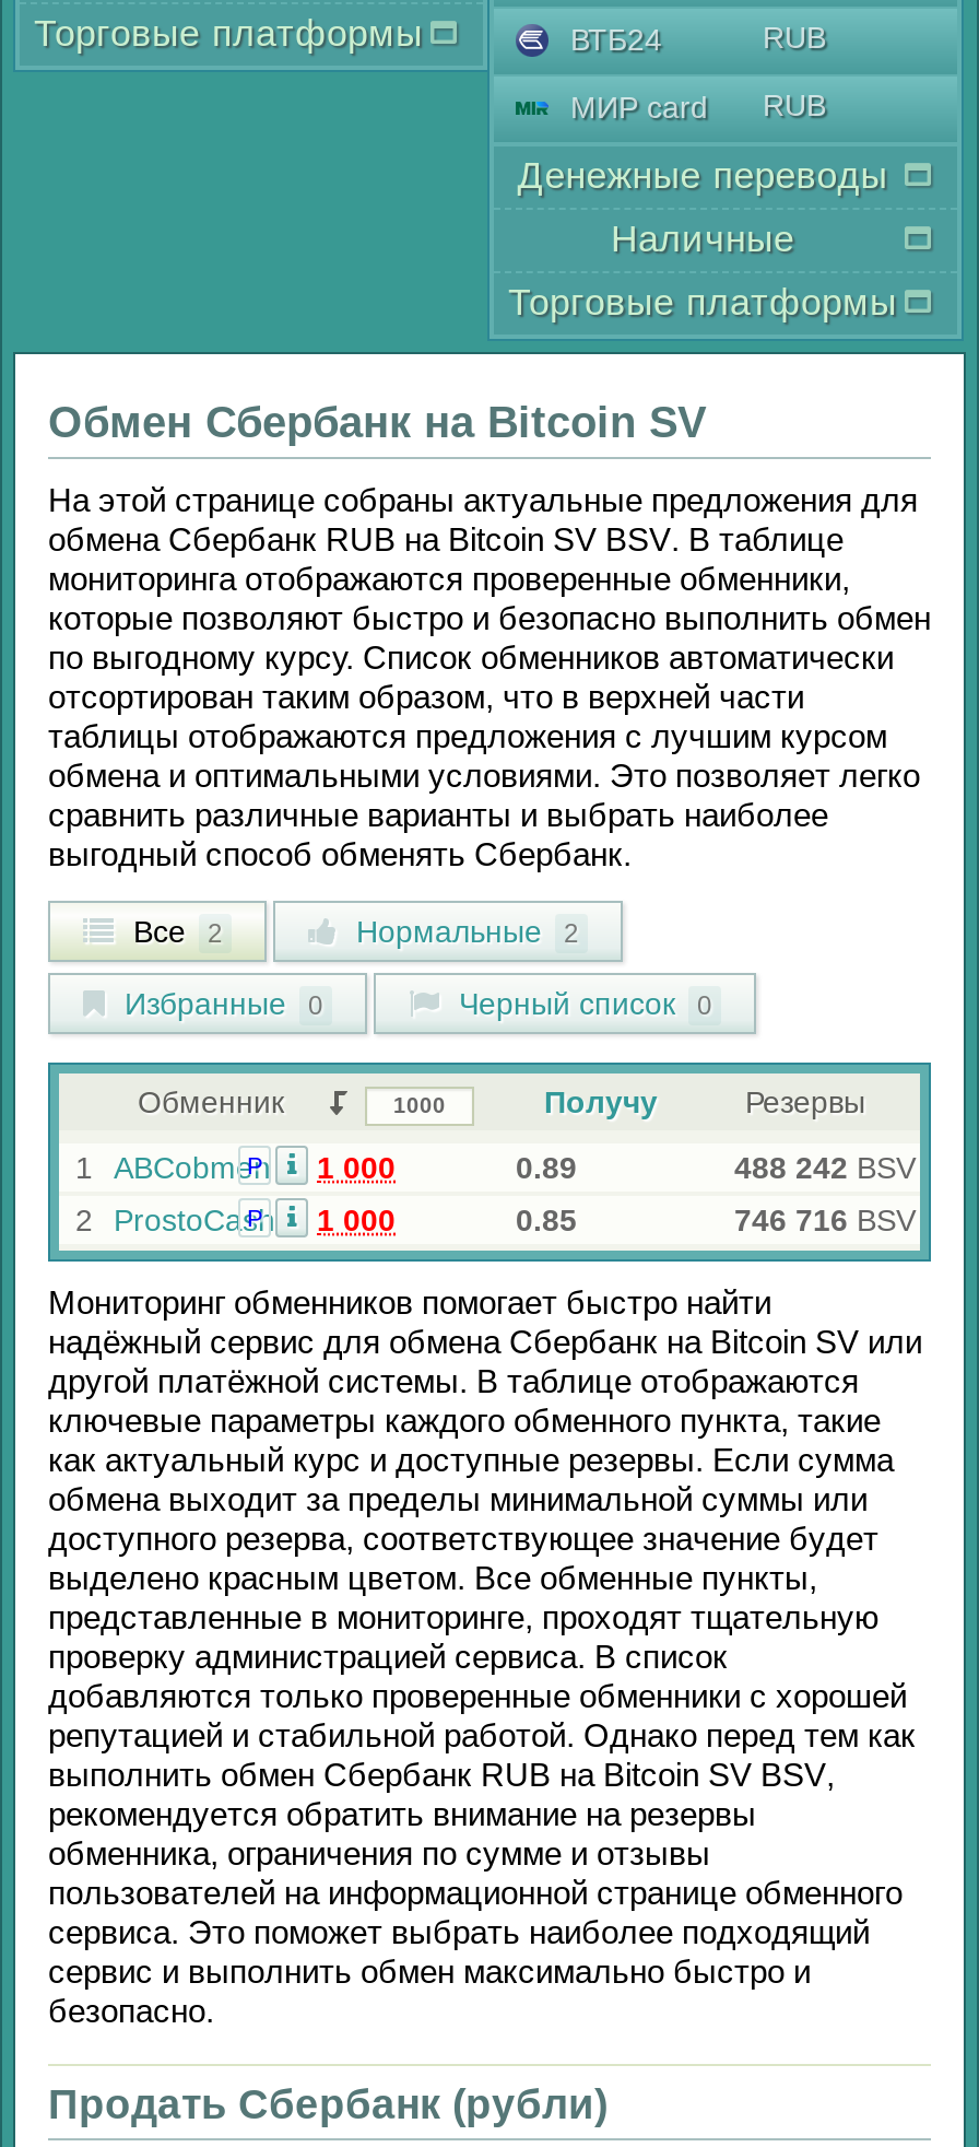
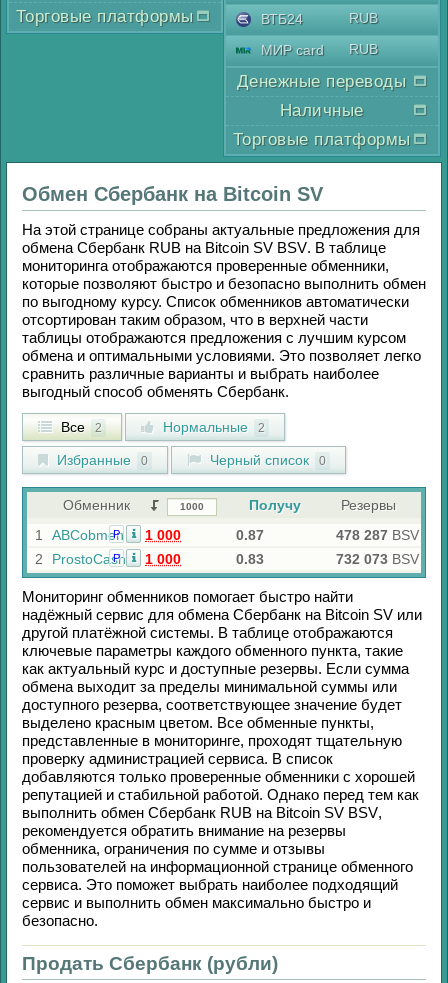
- 0.89
+ 0.87

- 488 242 BSV
+ 478 287 BSV

- 0.85
+ 0.83

- 746 716 BSV
+ 732 073 BSV
